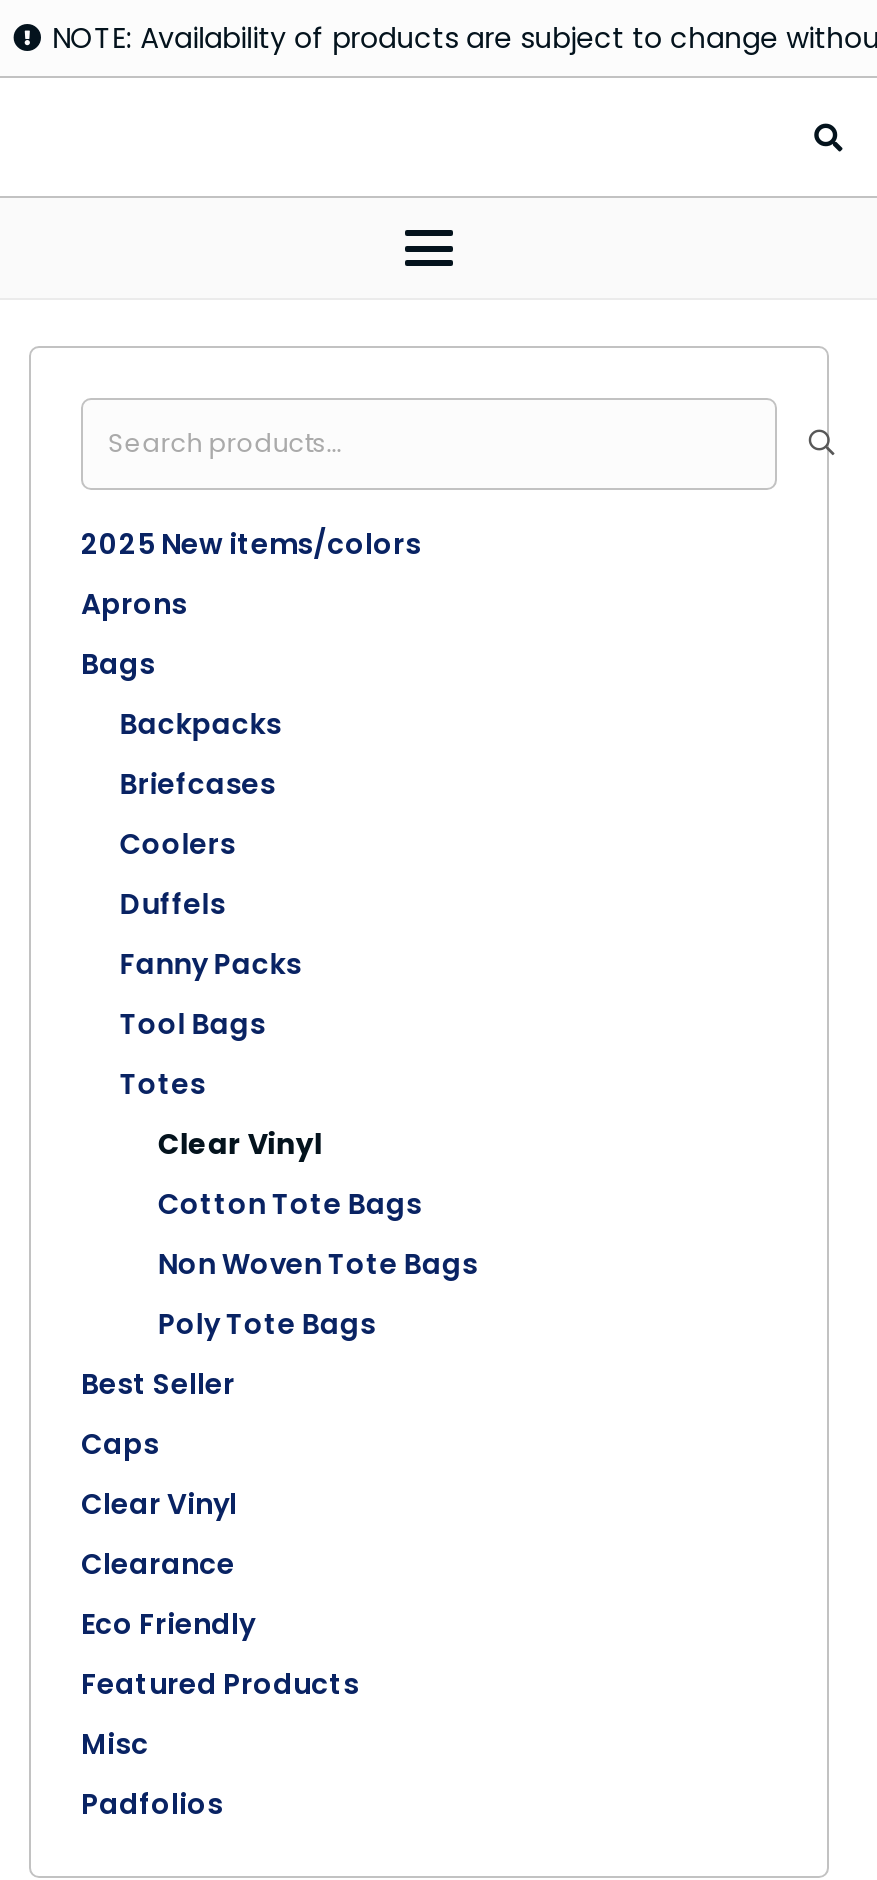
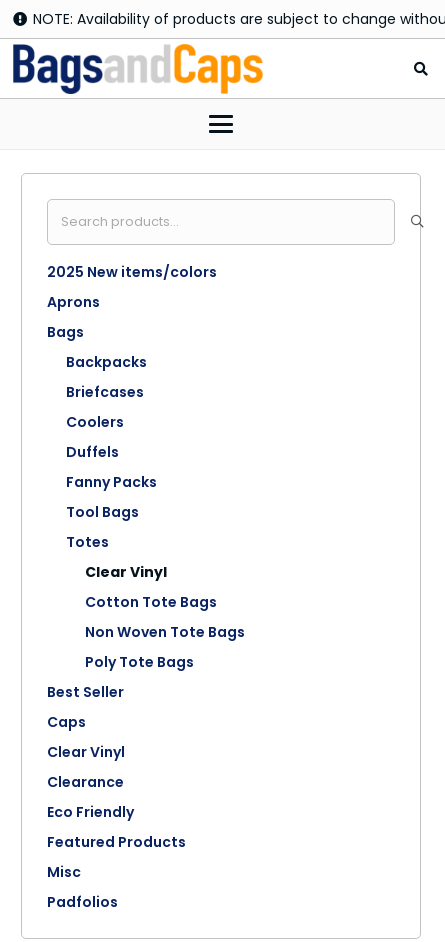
+ [image]
